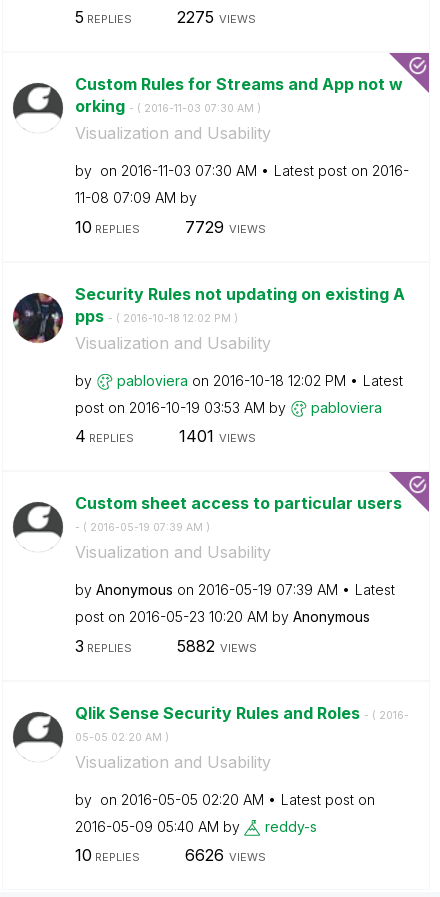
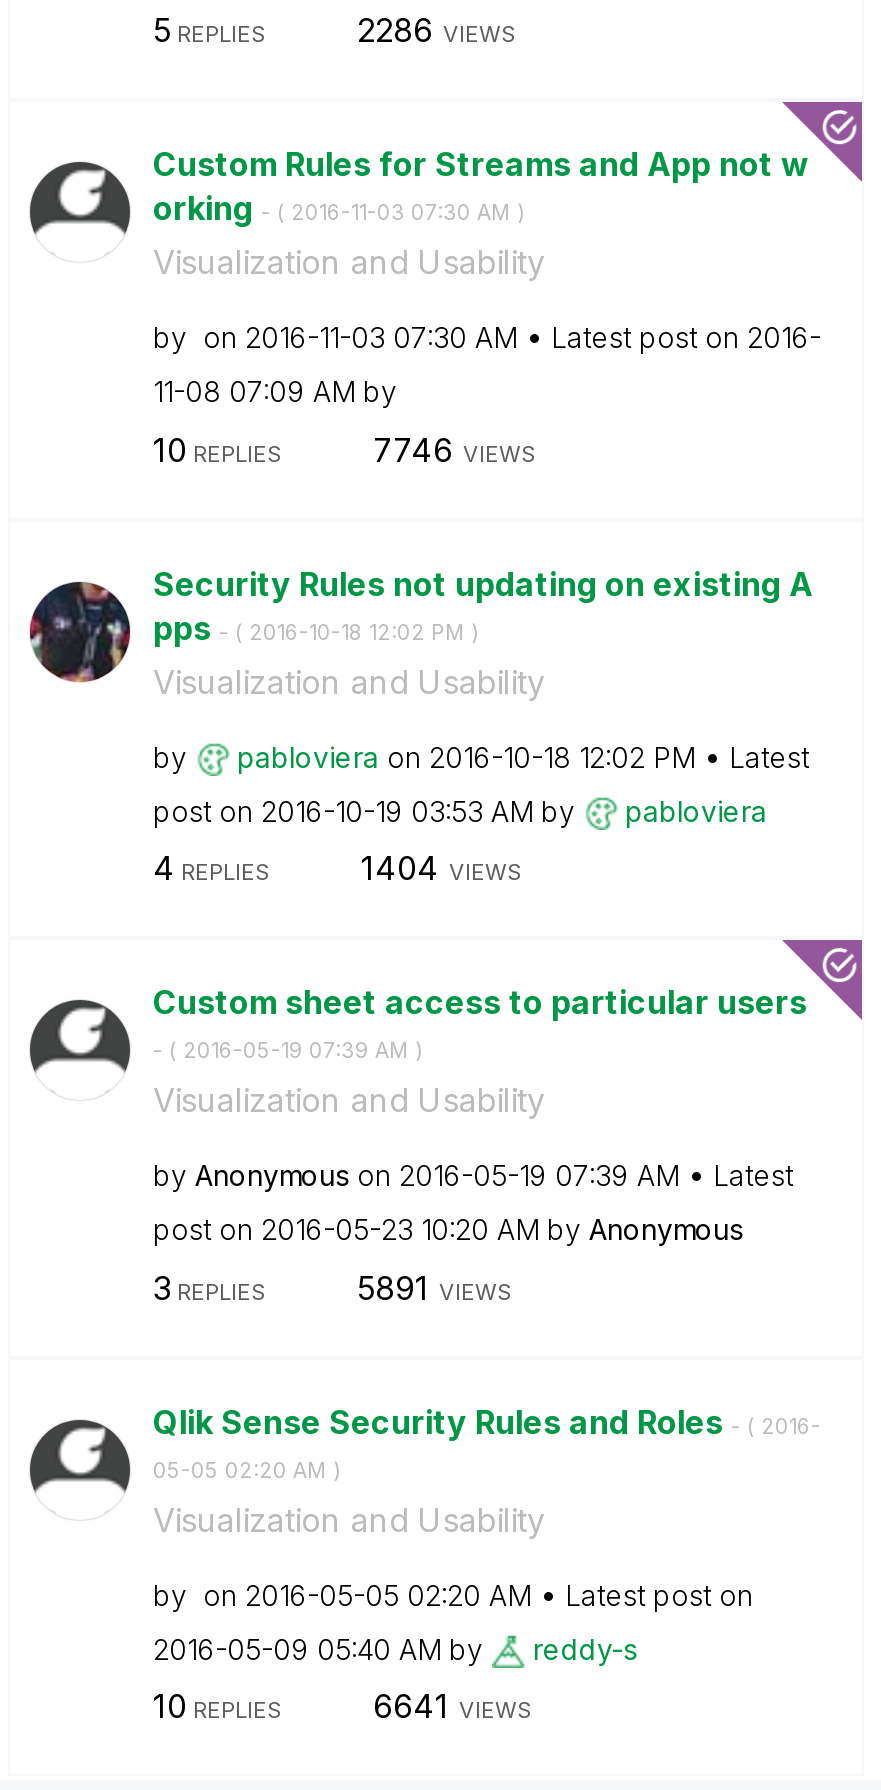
- 2275 VIEWS
+ 2286 VIEWS

- 7729 VIEWS
+ 7746 VIEWS

- 1401 VIEWS
+ 1404 VIEWS

- 5882 VIEWS
+ 5891 VIEWS

- 6626 VIEWS
+ 6641 VIEWS
